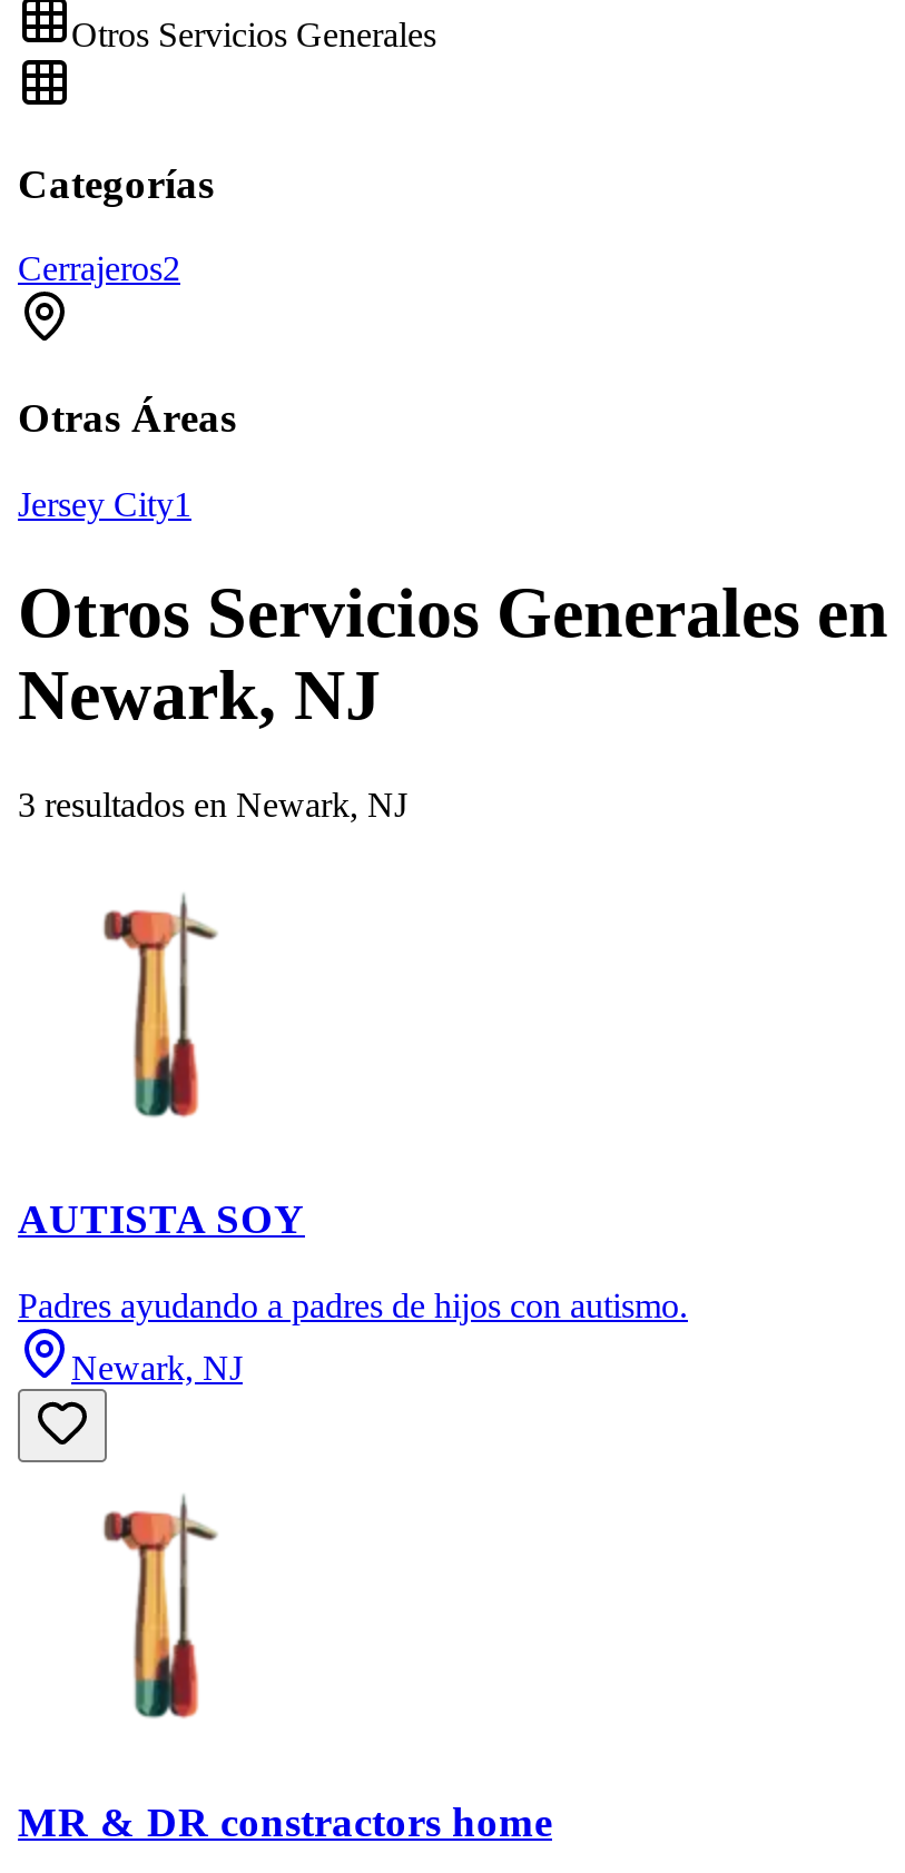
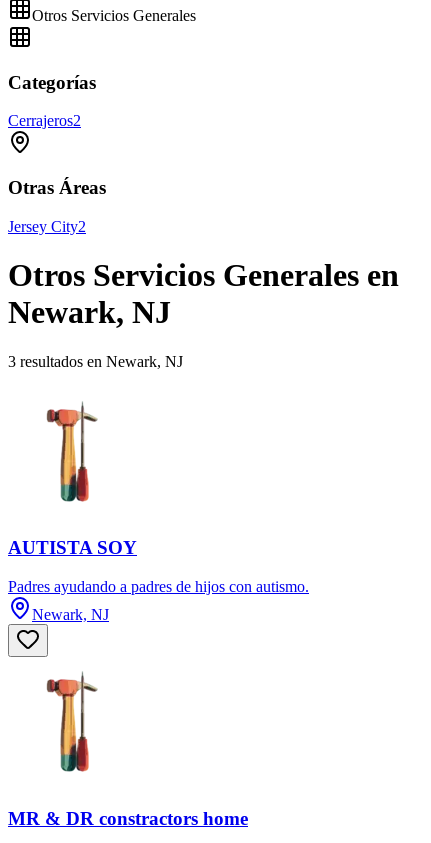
- Jersey City1
+ Jersey City2
